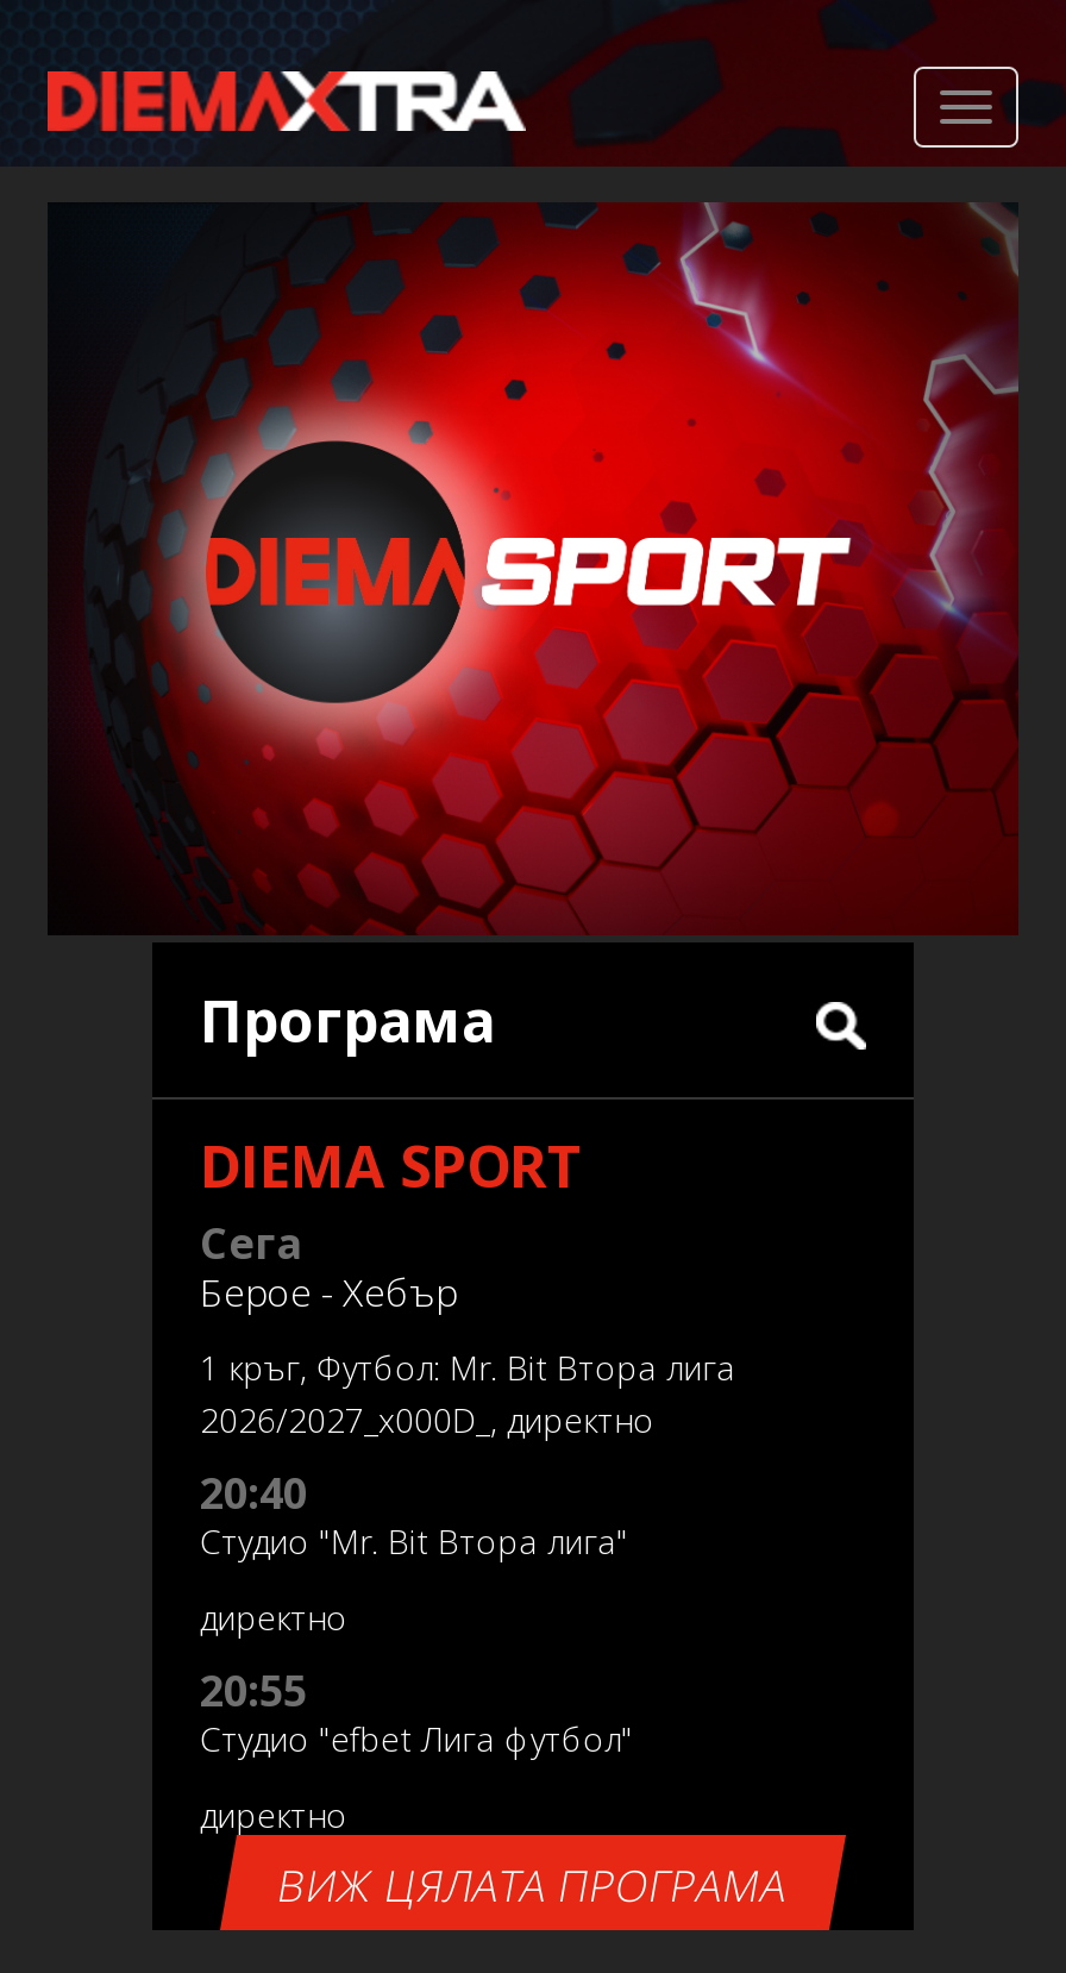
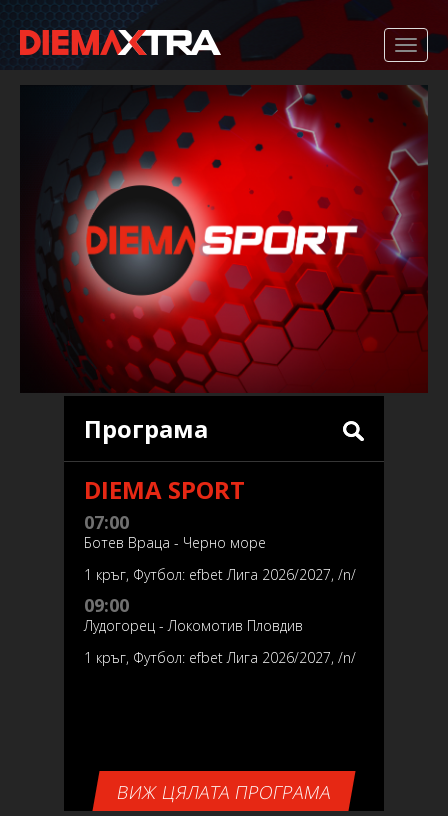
- Сега
- Берое - Хебър
- 1 кръг, Футбол: Mr. Bit Втора лига
- 2026/2027_x000D_, директно
- 20:40
- Студио "Mr. Bit Втора лига"
- директно
- 20:55
- Студио "efbet Лига футбол"
- директно
+ 07:00
+ Ботев Враца - Черно море
+ 1 кръг, Футбол: efbet Лига 2026/2027, /n/
+ 09:00
+ Лудогорец - Локомотив Пловдив
+ 1 кръг, Футбол: efbet Лига 2026/2027, /n/
